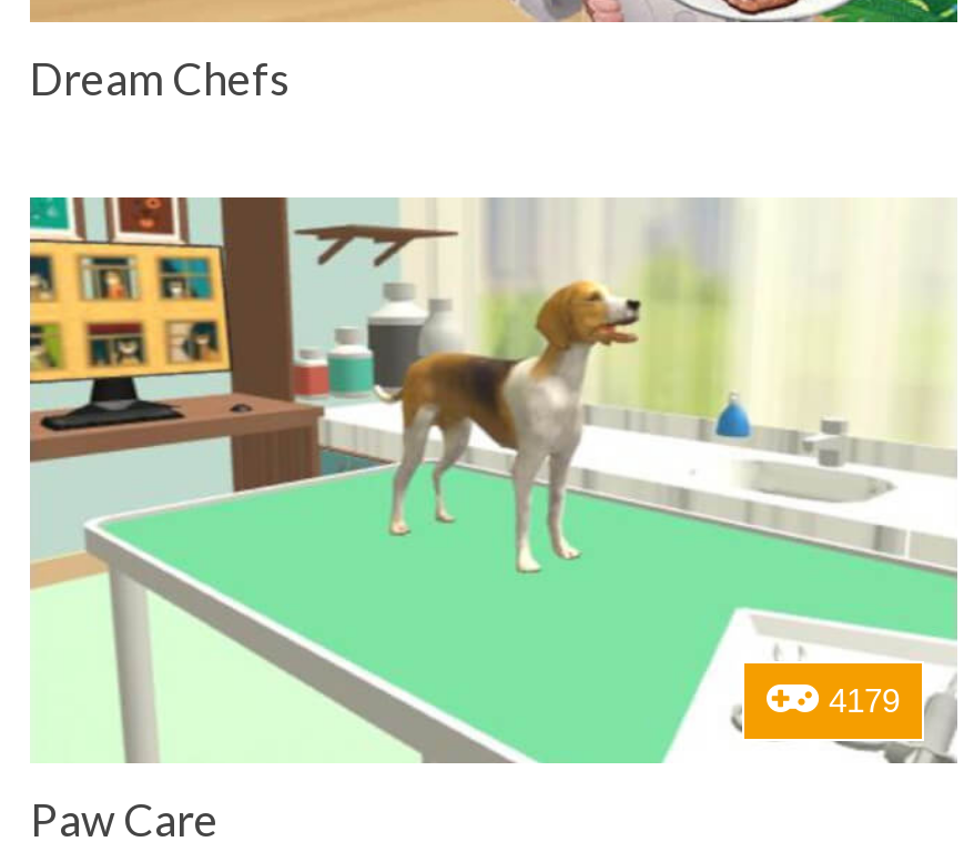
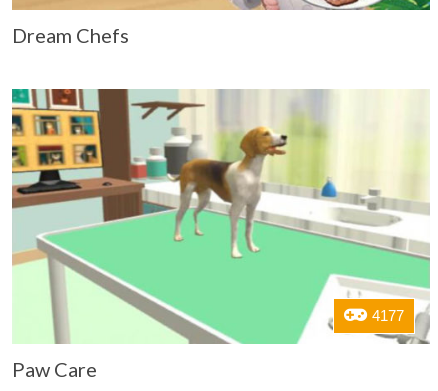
- 4179
+ 4177
